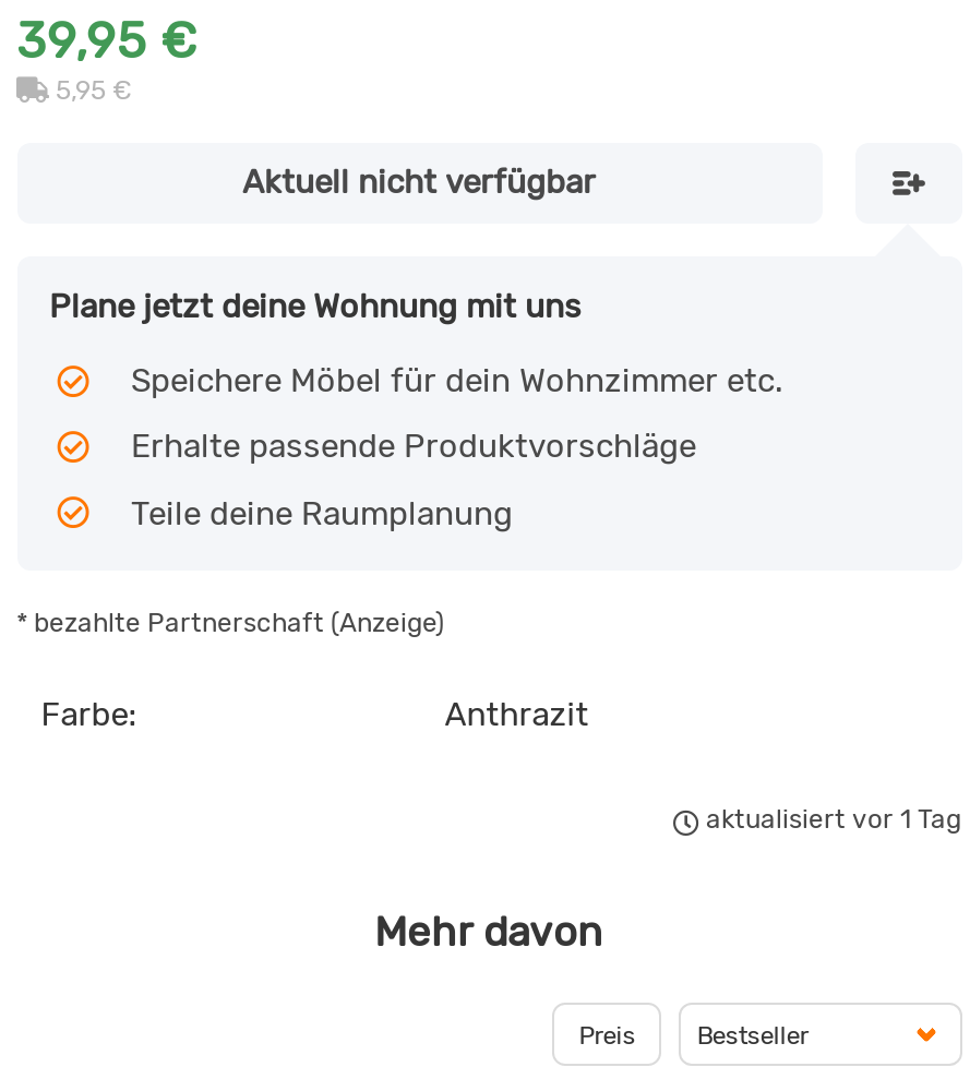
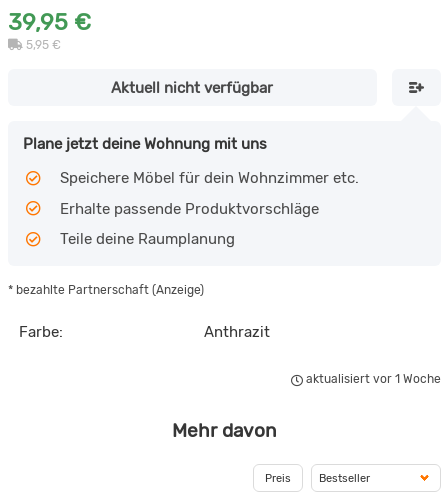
- aktualisiert vor 1 Tag
+ aktualisiert vor 1 Woche
